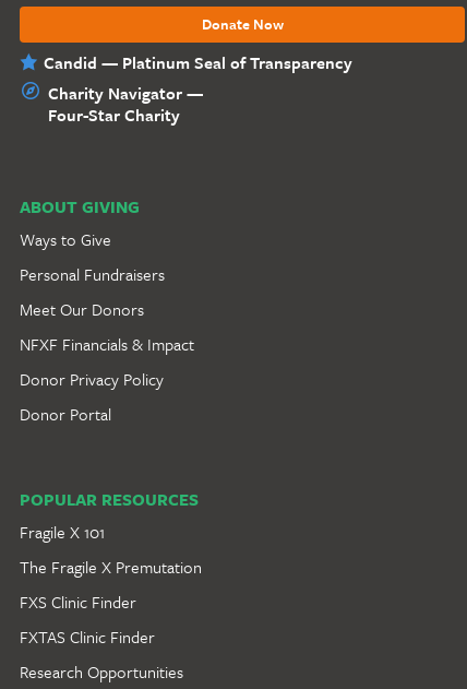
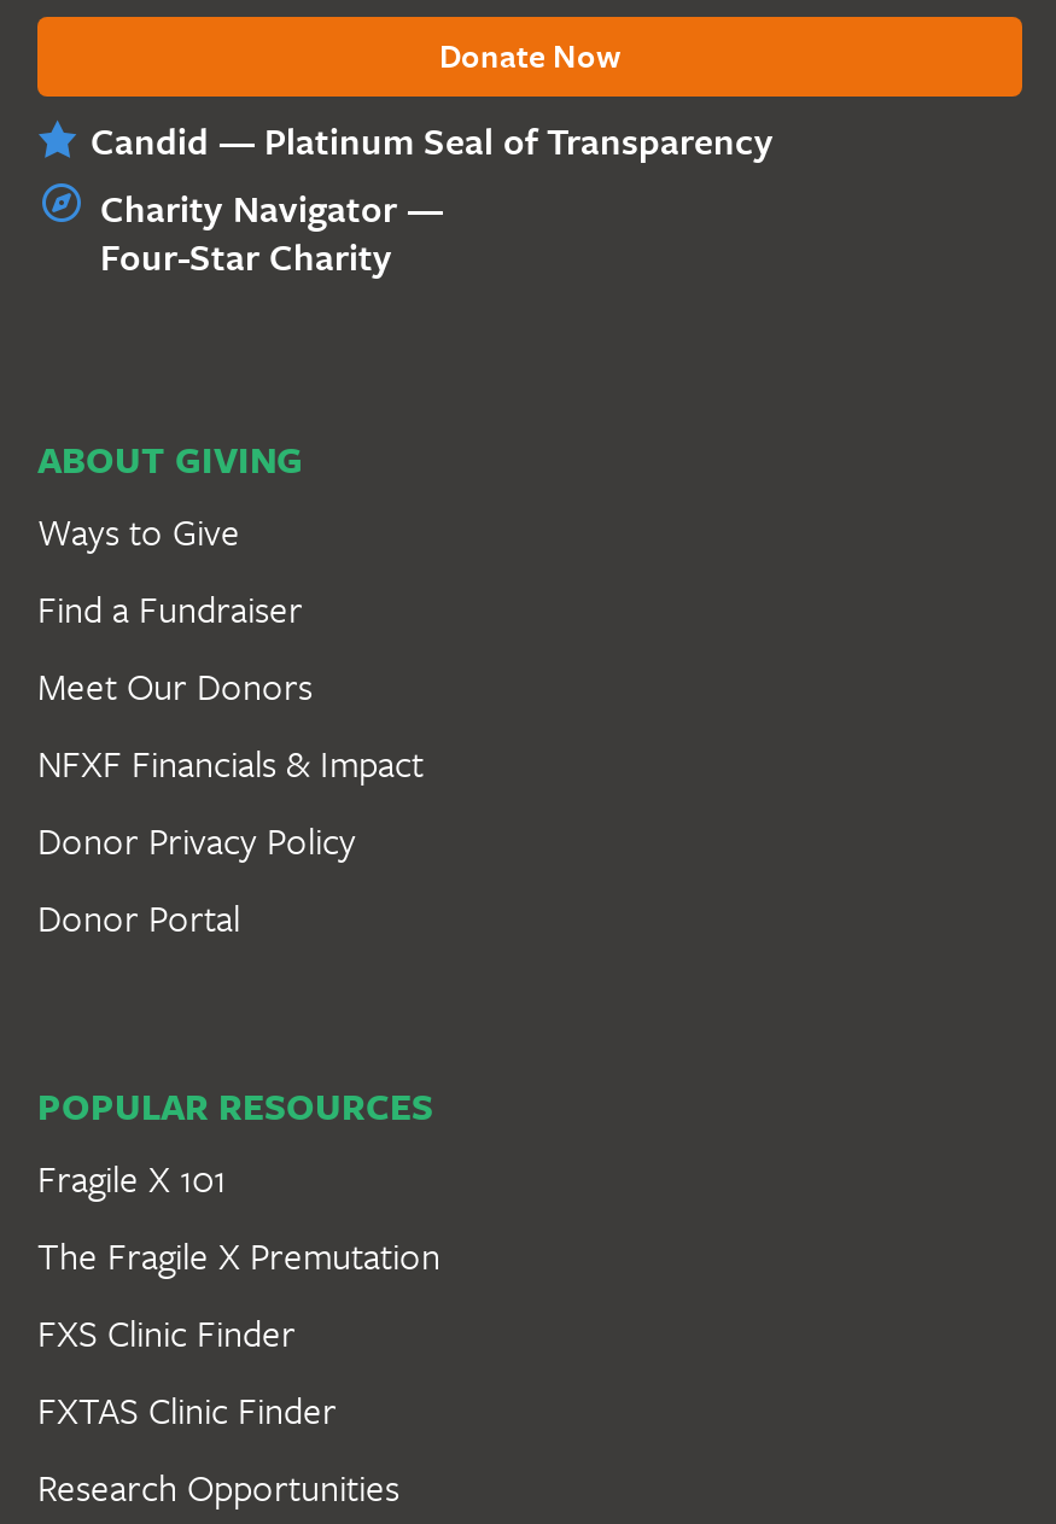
- Personal Fundraisers
+ Find a Fundraiser
